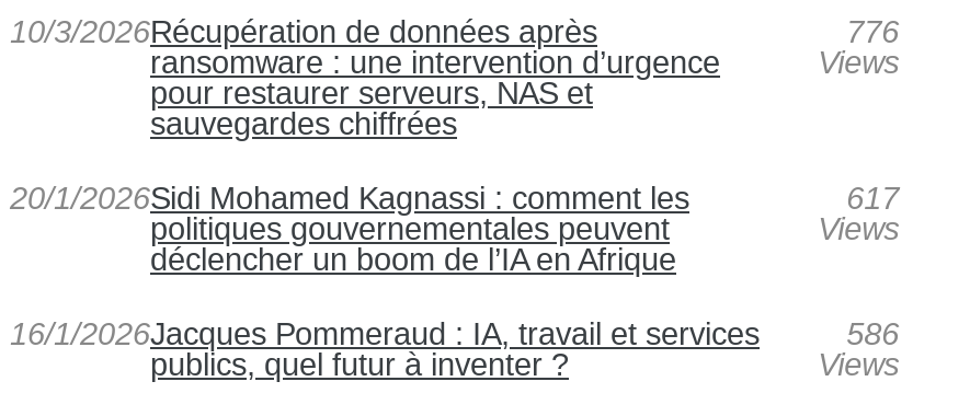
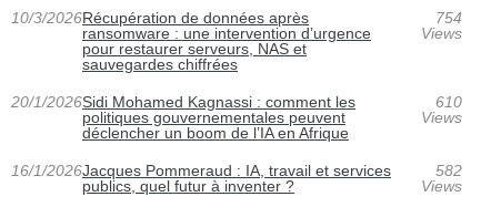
- 776
+ 754

- 617
+ 610

- 586
+ 582
